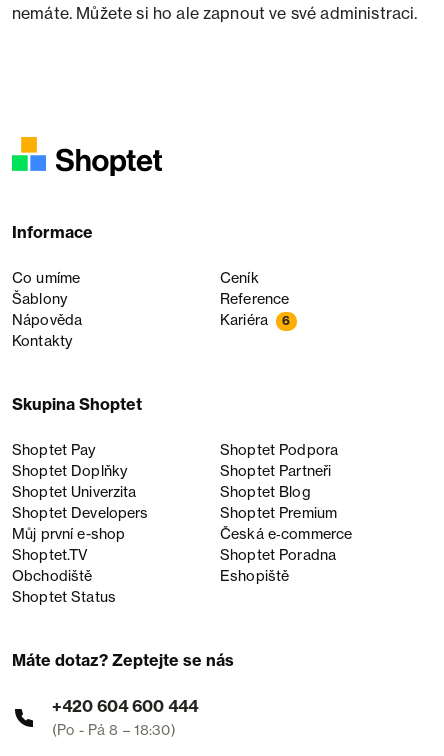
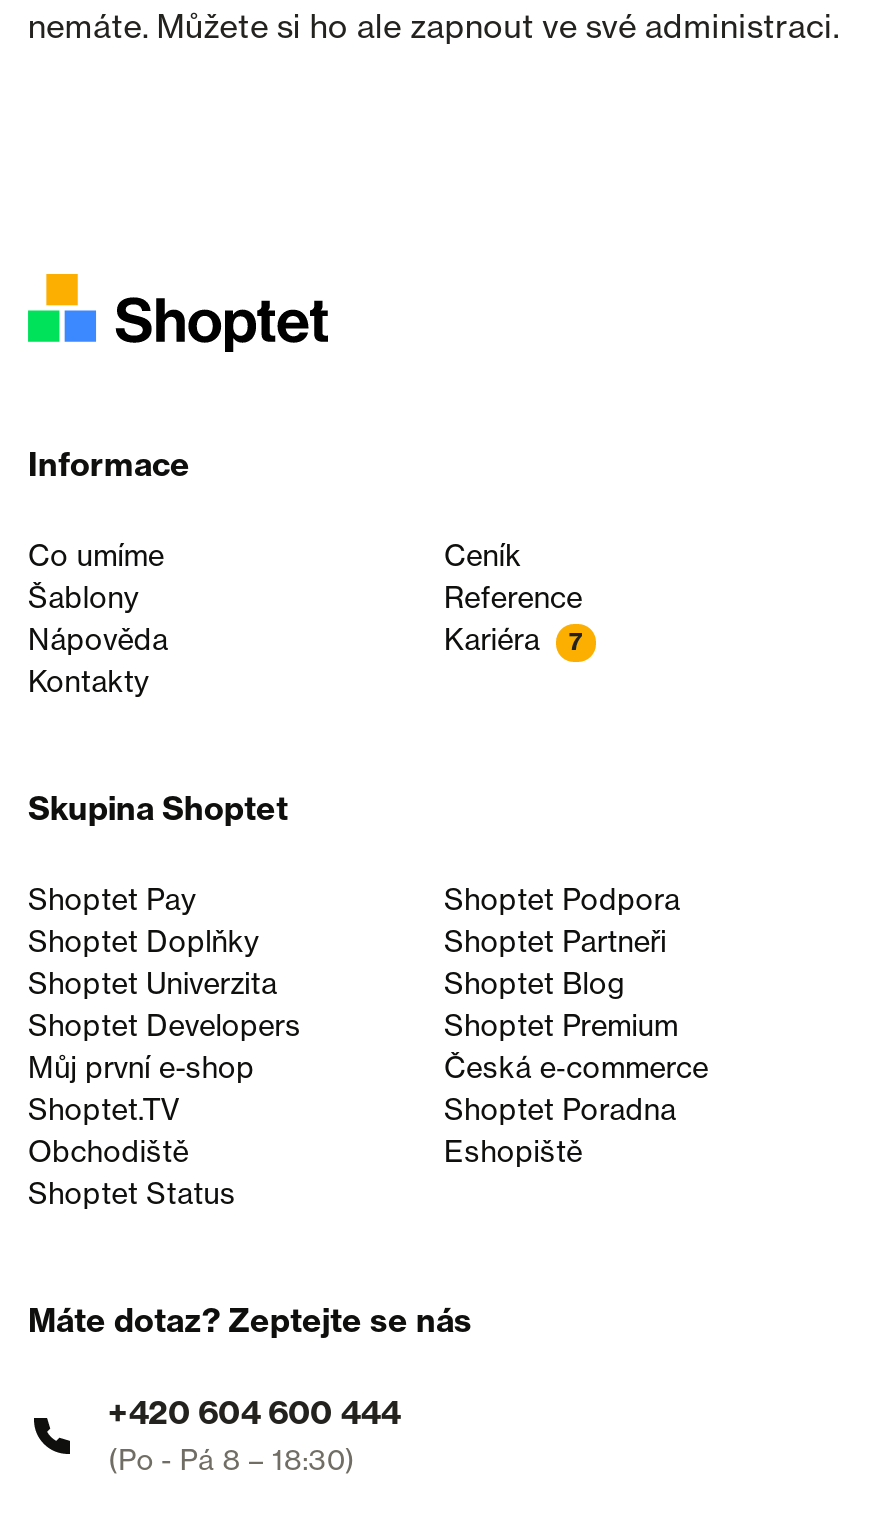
- Kariéra 6
+ Kariéra 7
